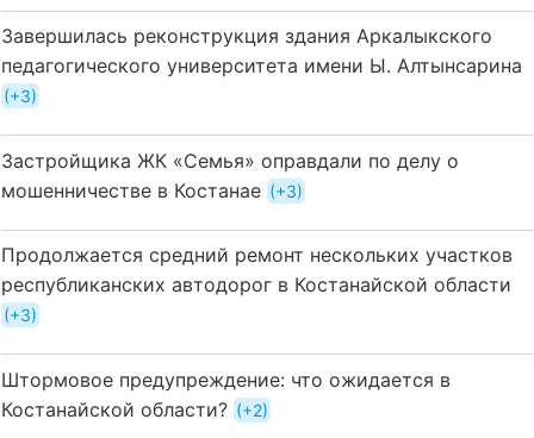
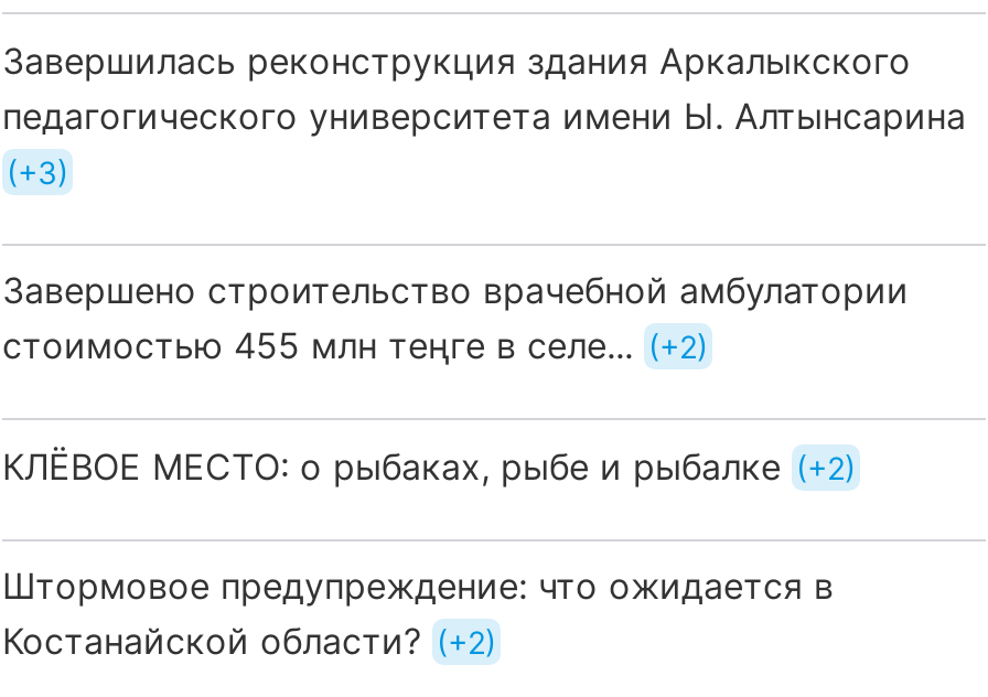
- Застройщика ЖК «Семья» оправдали по делу о
- мошенничестве в Костанае
- +3
+ Завершено строительство врачебной амбулатории
+ стоимостью 455 млн теңге в селе...
+ +2

- Продолжается средний ремонт нескольких участков
- республиканских автодорог в Костанайской области
- +3
+ КЛЁВОЕ МЕСТО: о рыбаках, рыбе и рыбалке
+ +2
